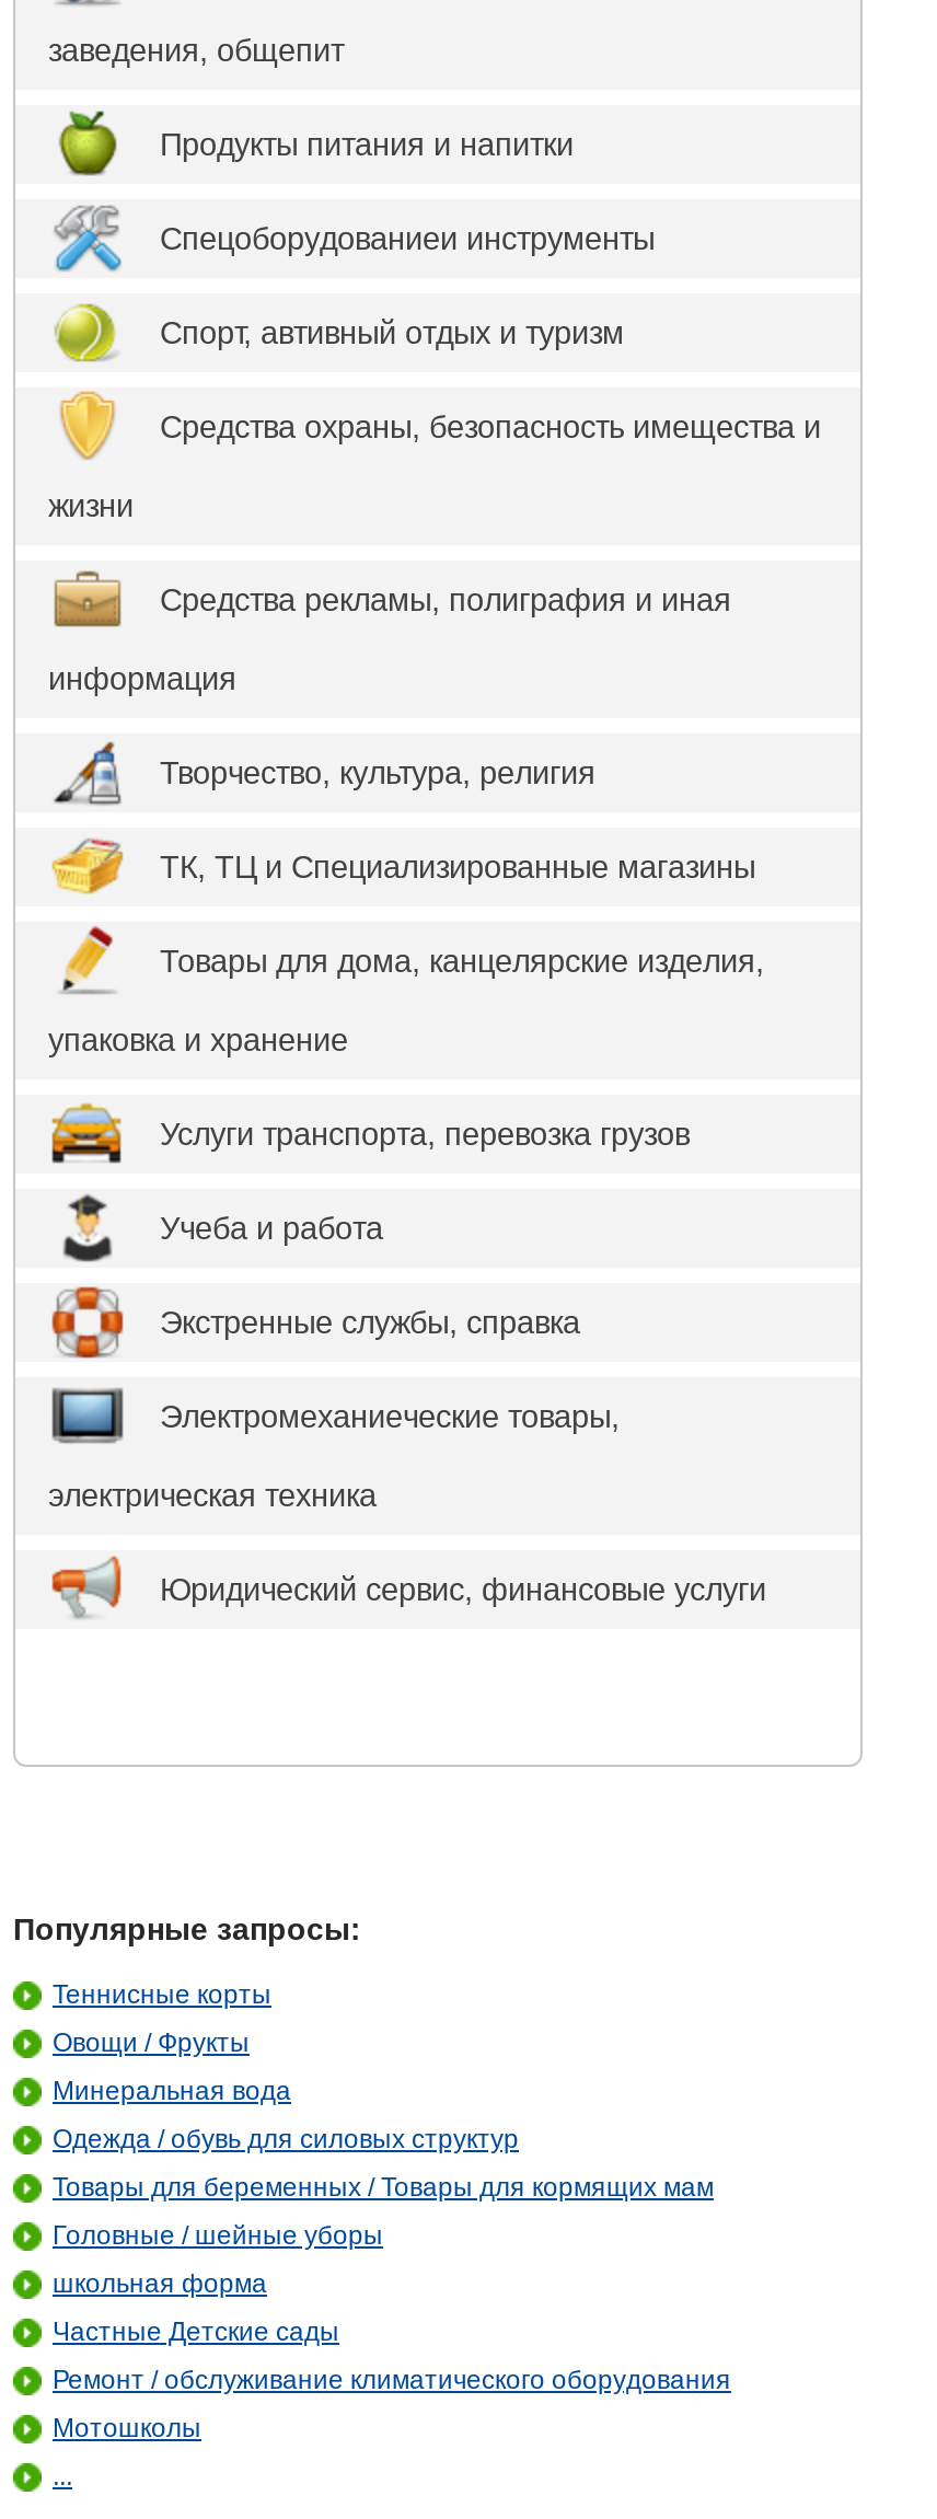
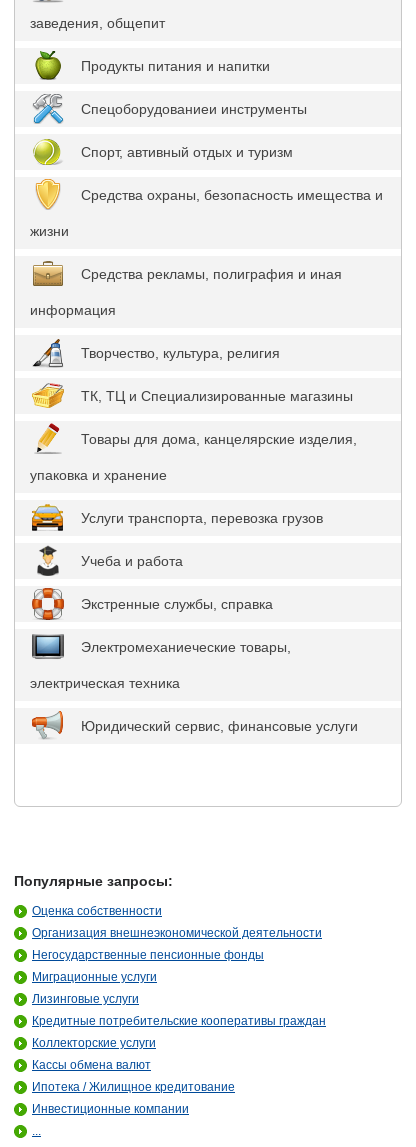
- Теннисные корты
+ Оценка собственности

- Овощи / Фрукты
+ Организация внешнеэкономической деятельности

- Минеральная вода
+ Негосударственные пенсионные фонды

- Одежда / обувь для силовых структур
+ Миграционные услуги

- Товары для беременных / Товары для кормящих мам
+ Лизинговые услуги

- Головные / шейные уборы
+ Кредитные потребительские кооперативы граждан

- школьная форма
+ Коллекторские услуги

- Частные Детские сады
+ Кассы обмена валют

- Ремонт / обслуживание климатического оборудования
+ Ипотека / Жилищное кредитование

- Мотошколы
+ Инвестиционные компании
